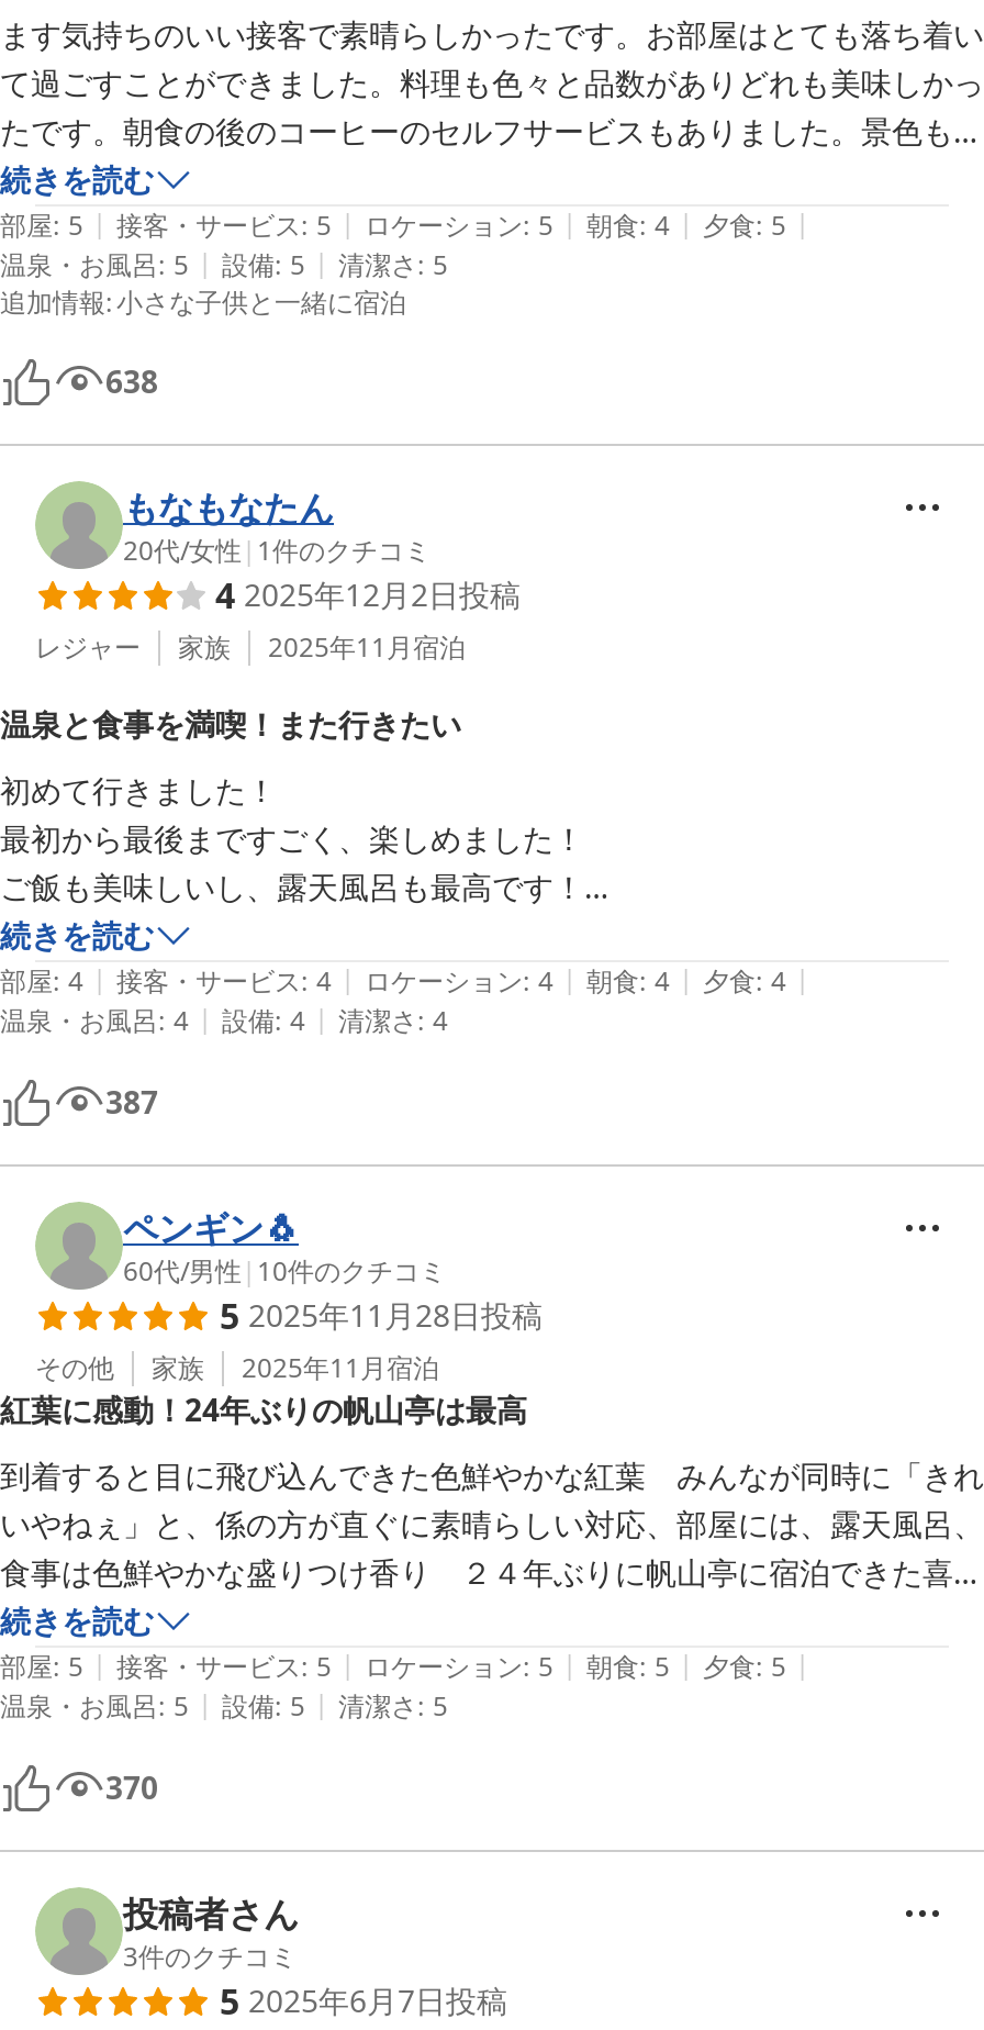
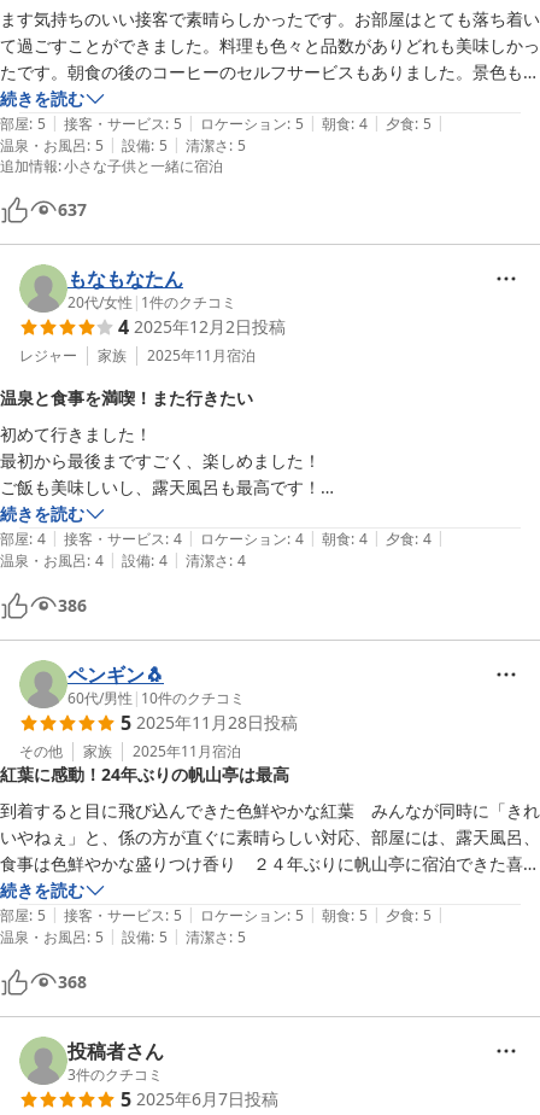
- 638
+ 637

- 387
+ 386

- 370
+ 368
